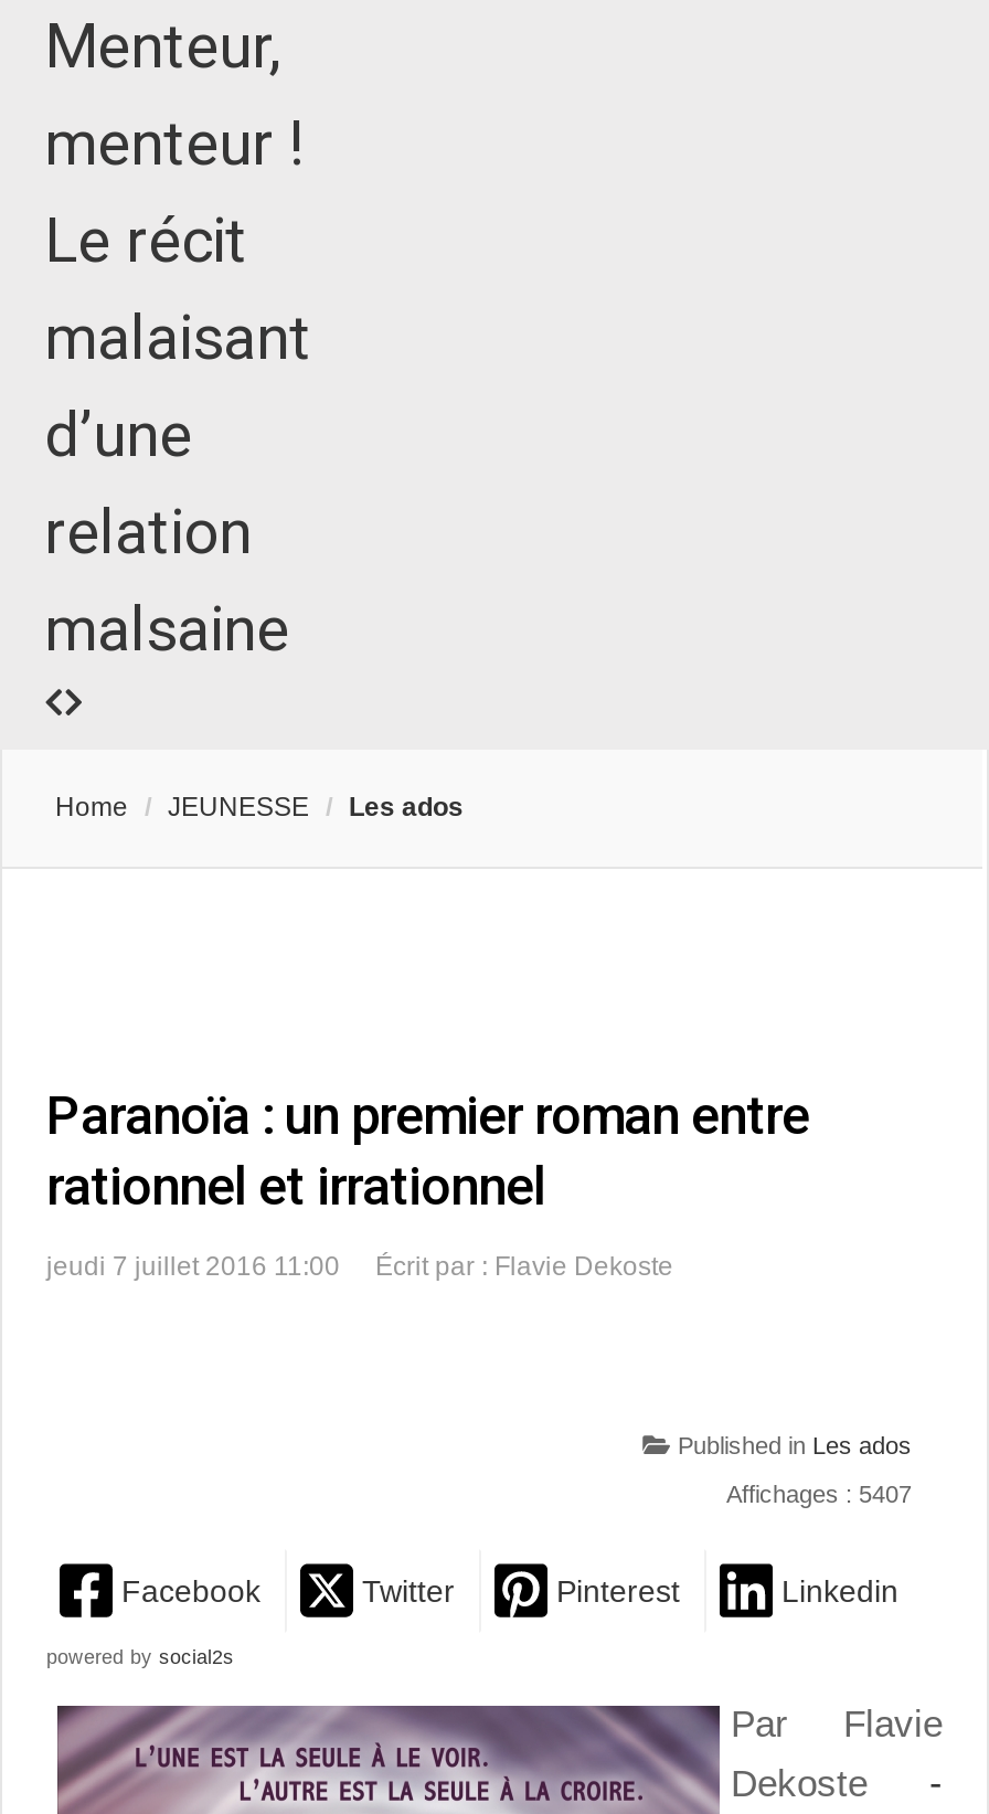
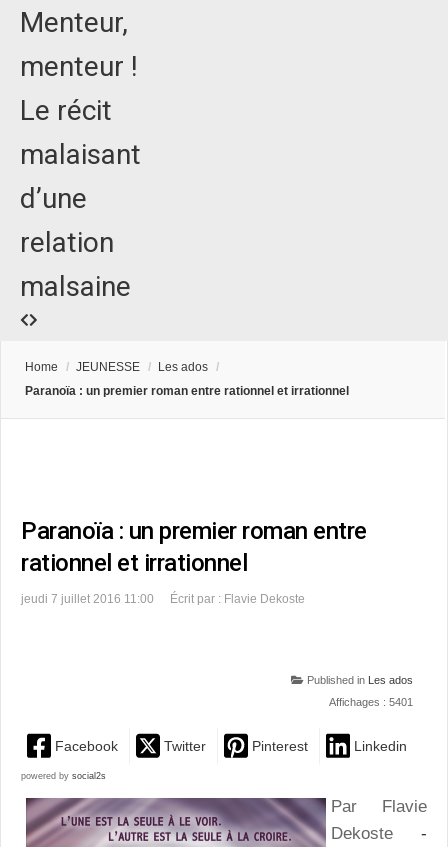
- Home / JEUNESSE / Les ados
+ Home / JEUNESSE / Les ados /
+ Paranoïa : un premier roman entre rationnel et irrationnel

- Affichages : 5407
+ Affichages : 5401
